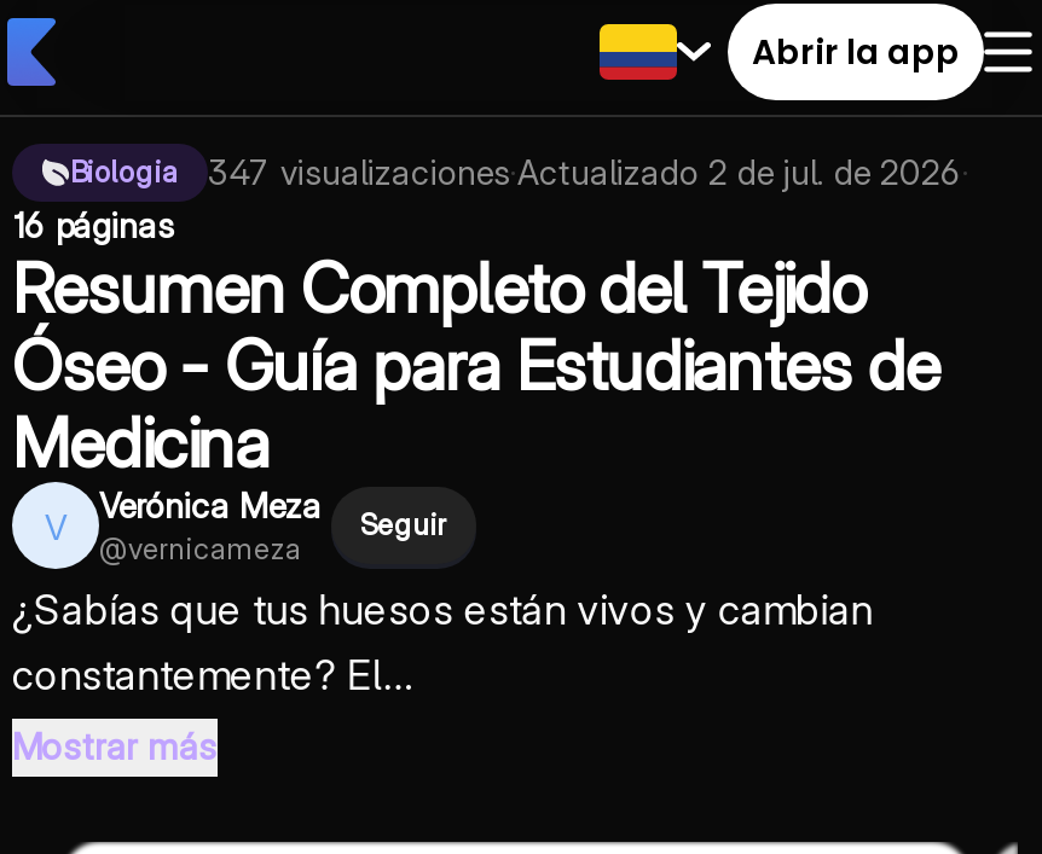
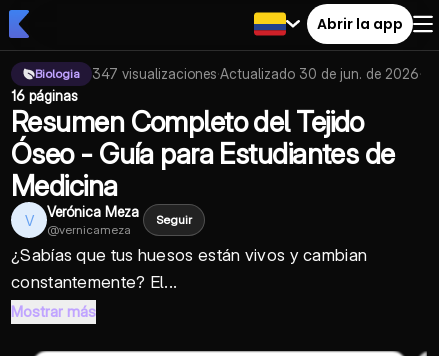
- 347 visualizaciones·Actualizado 2 de jul. de 2026 ·
+ 347 visualizaciones·Actualizado 30 de jun. de 2026 ·
